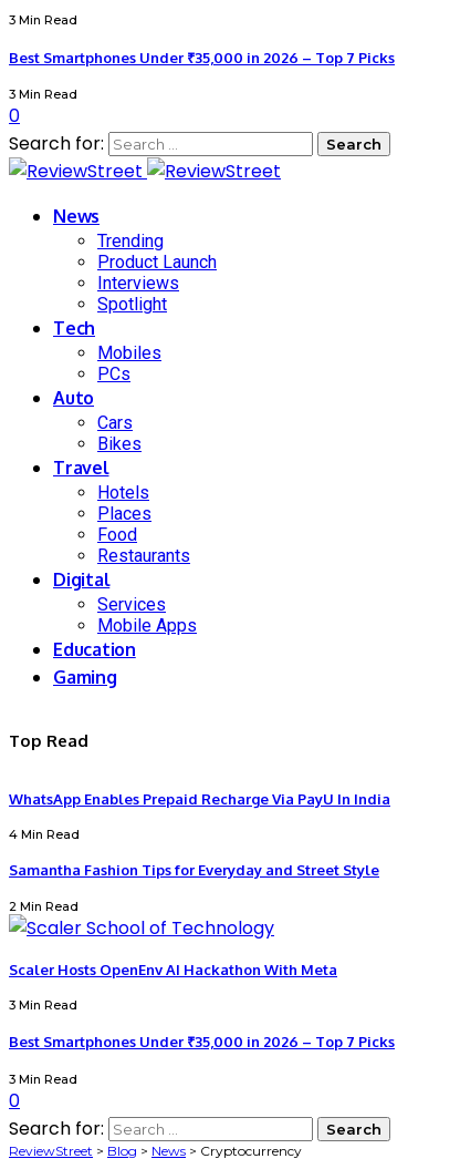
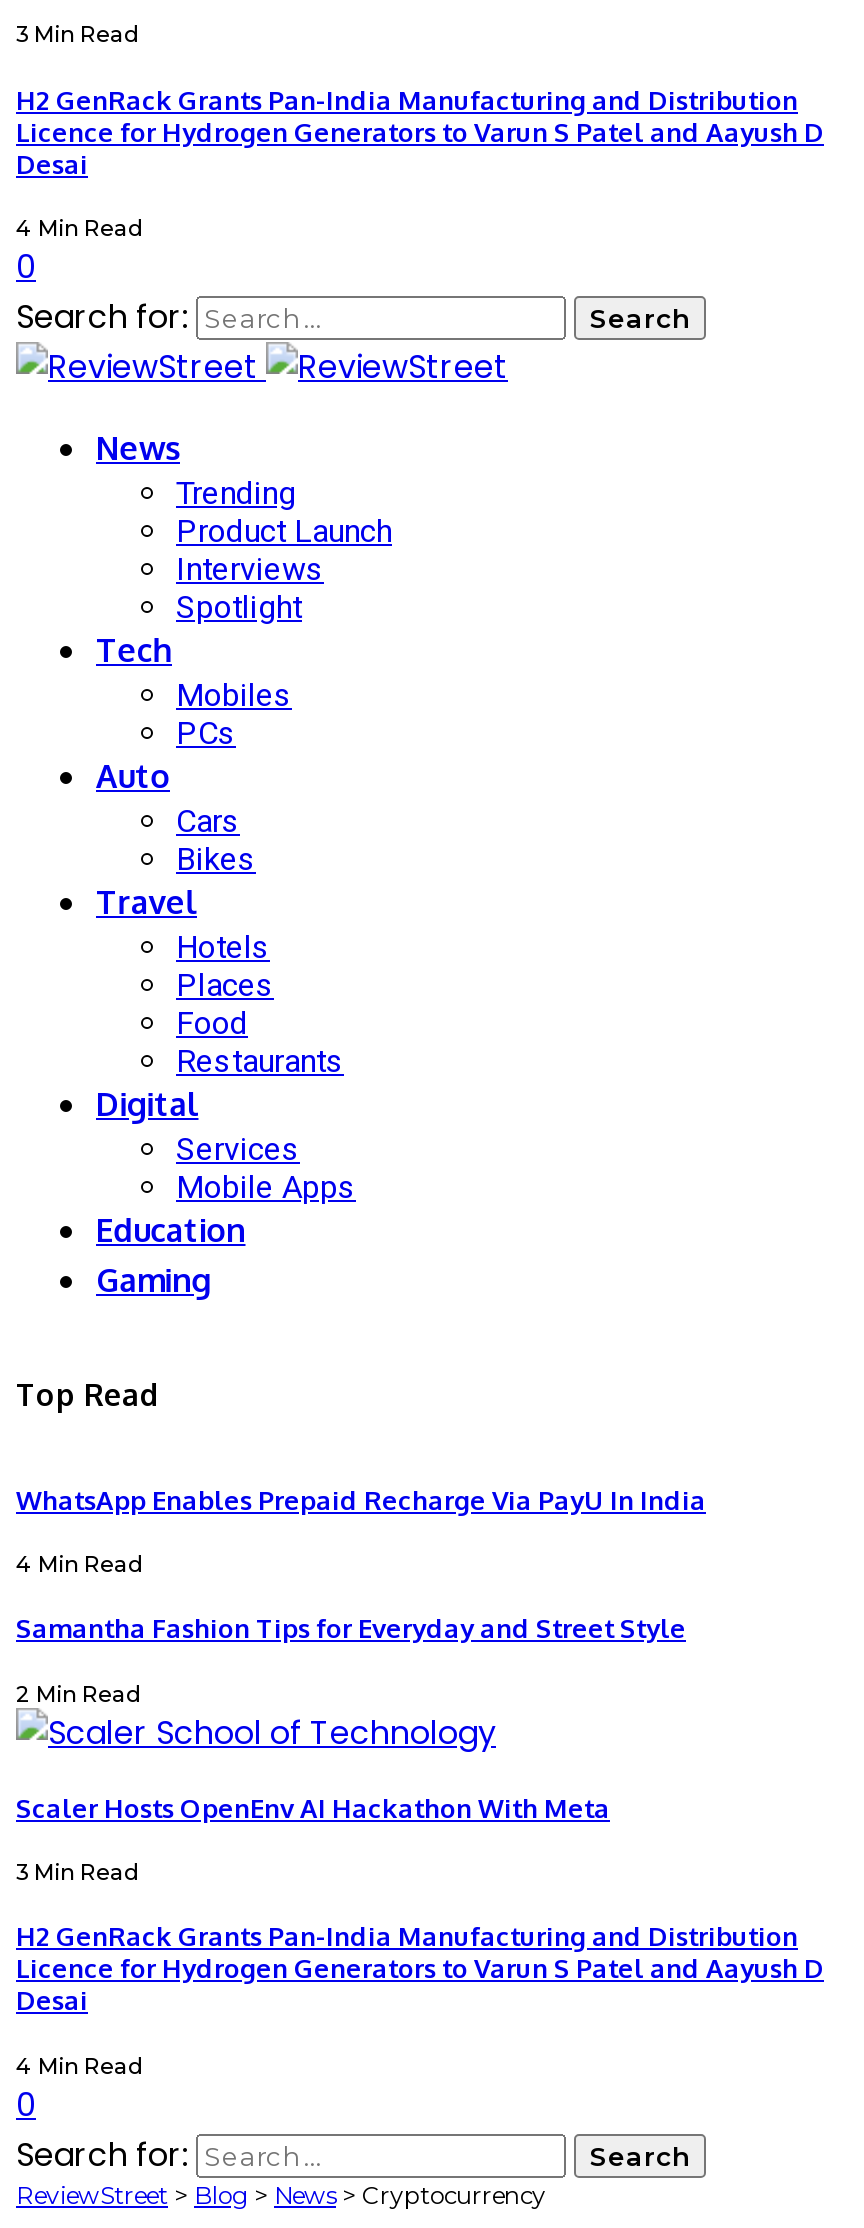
- Best Smartphones Under ₹35,000 in 2026 – Top 7 Picks
+ H2 GenRack Grants Pan-India Manufacturing and Distribution
+ Licence for Hydrogen Generators to Varun S Patel and Aayush D
+ Desai

- 3 Min Read
+ 4 Min Read

- Best Smartphones Under ₹35,000 in 2026 – Top 7 Picks
+ H2 GenRack Grants Pan-India Manufacturing and Distribution
+ Licence for Hydrogen Generators to Varun S Patel and Aayush D
+ Desai

- 3 Min Read
+ 4 Min Read
